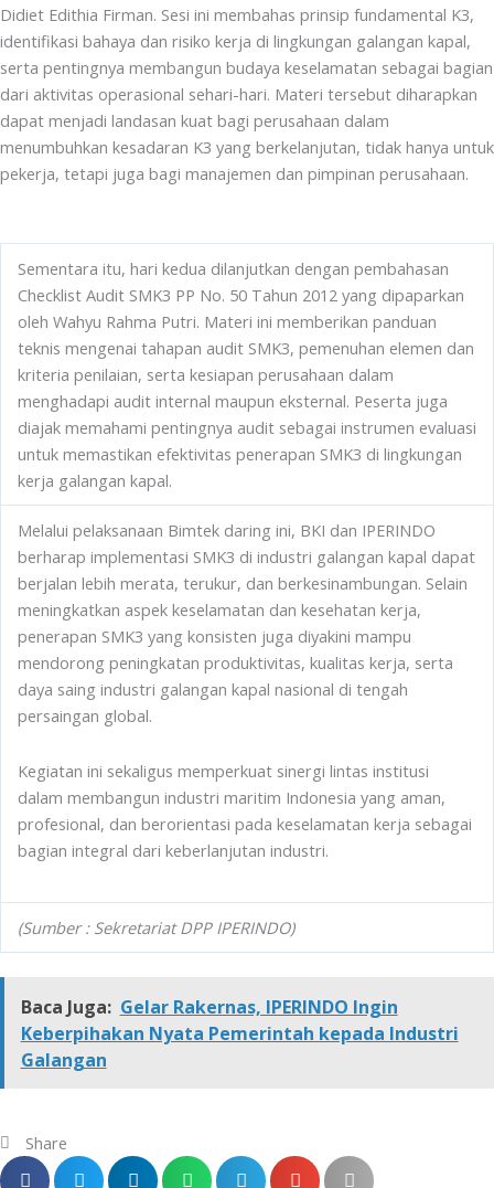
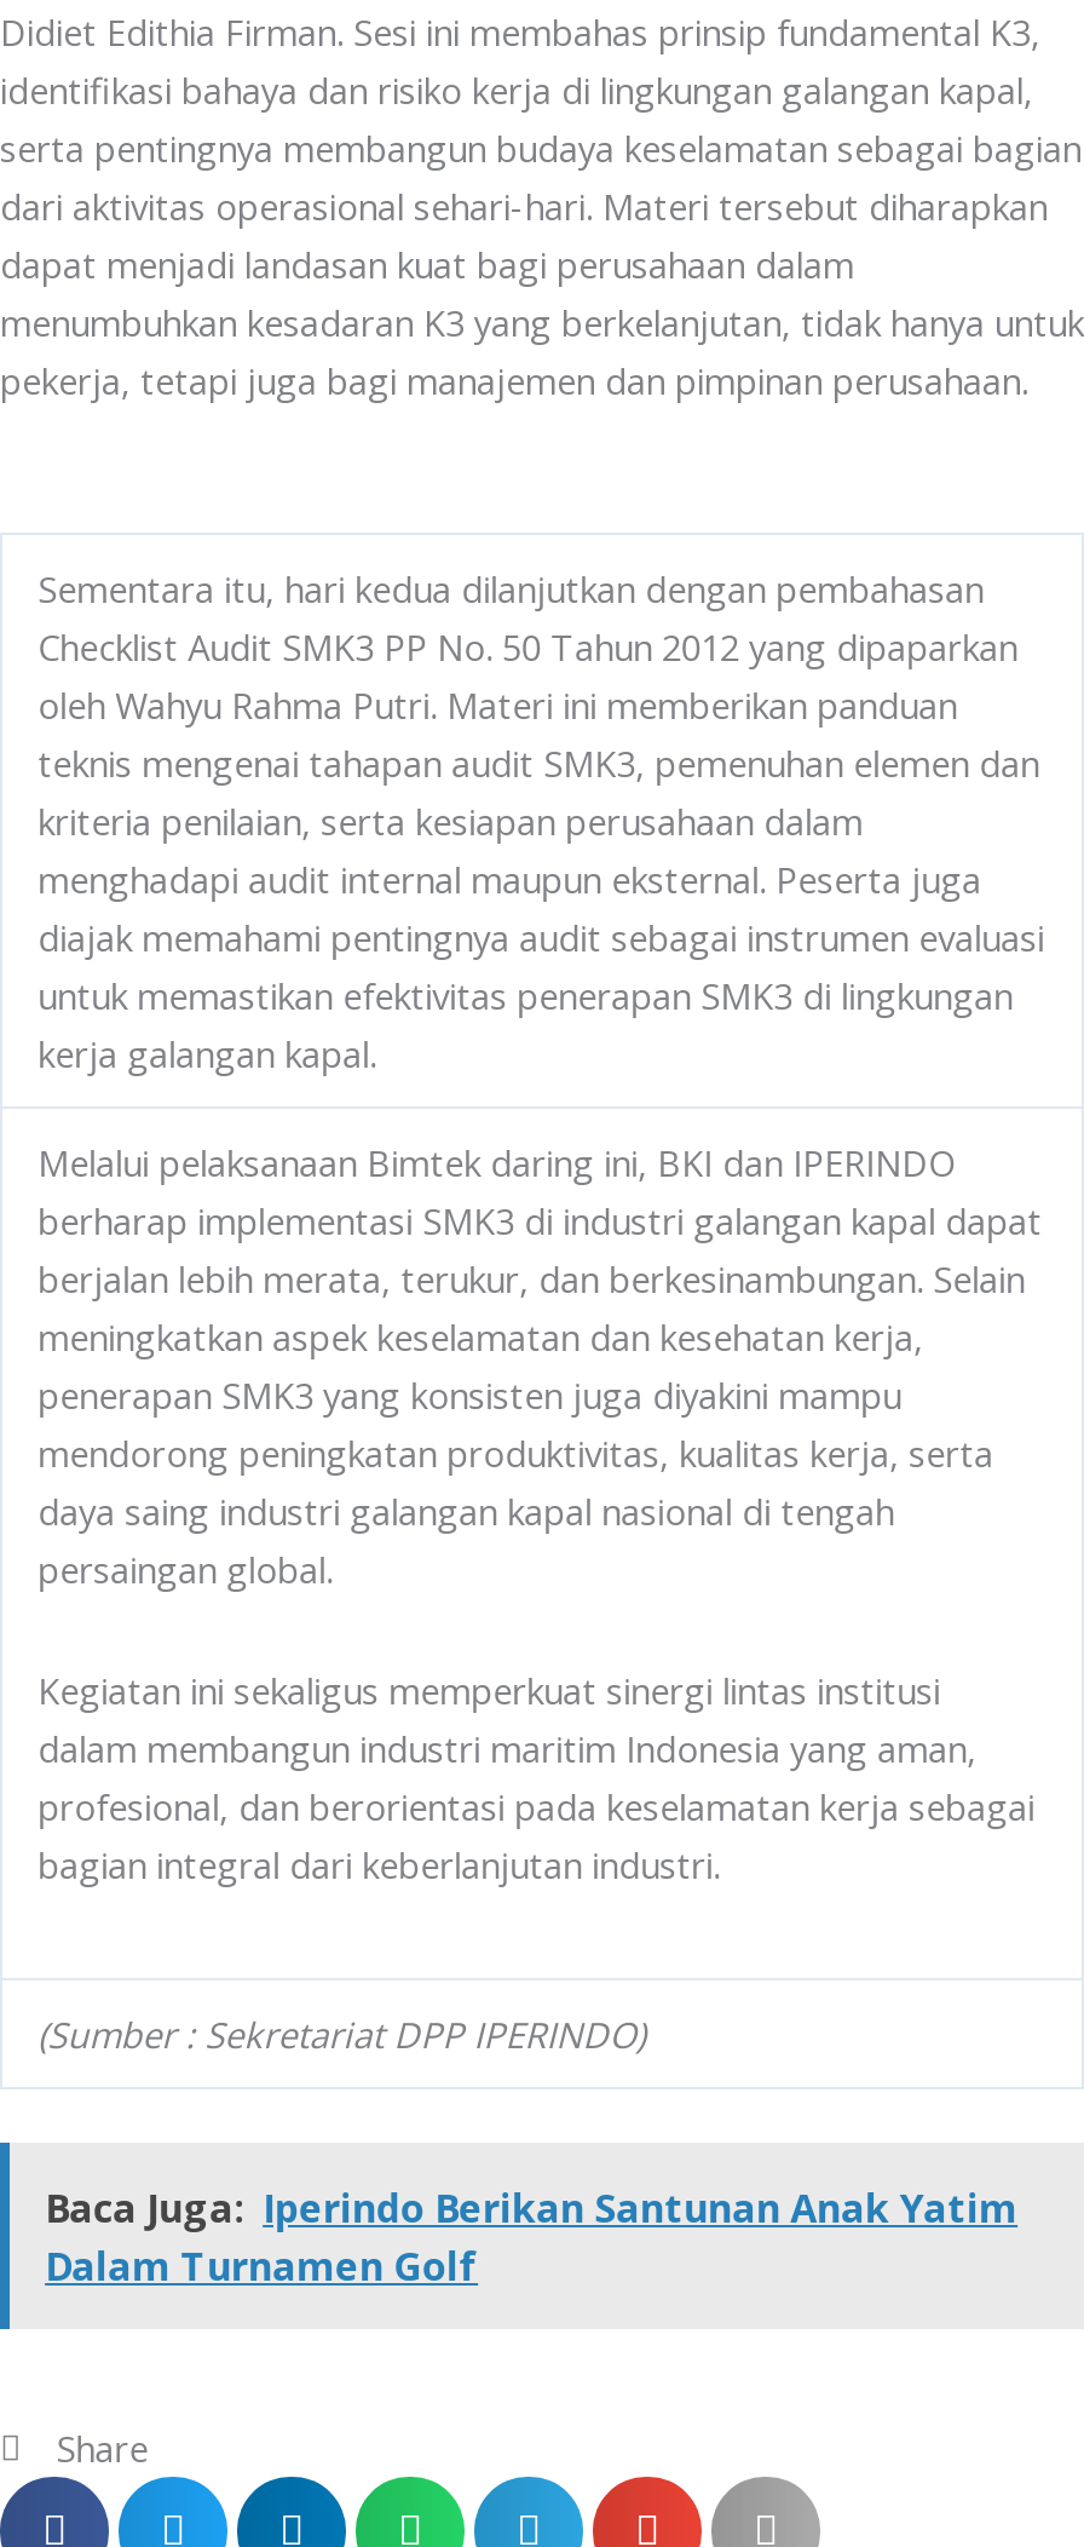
- Baca Juga: Gelar Rakernas, IPERINDO Ingin
- Keberpihakan Nyata Pemerintah kepada Industri
- Galangan
+ Baca Juga: Iperindo Berikan Santunan Anak Yatim
+ Dalam Turnamen Golf
